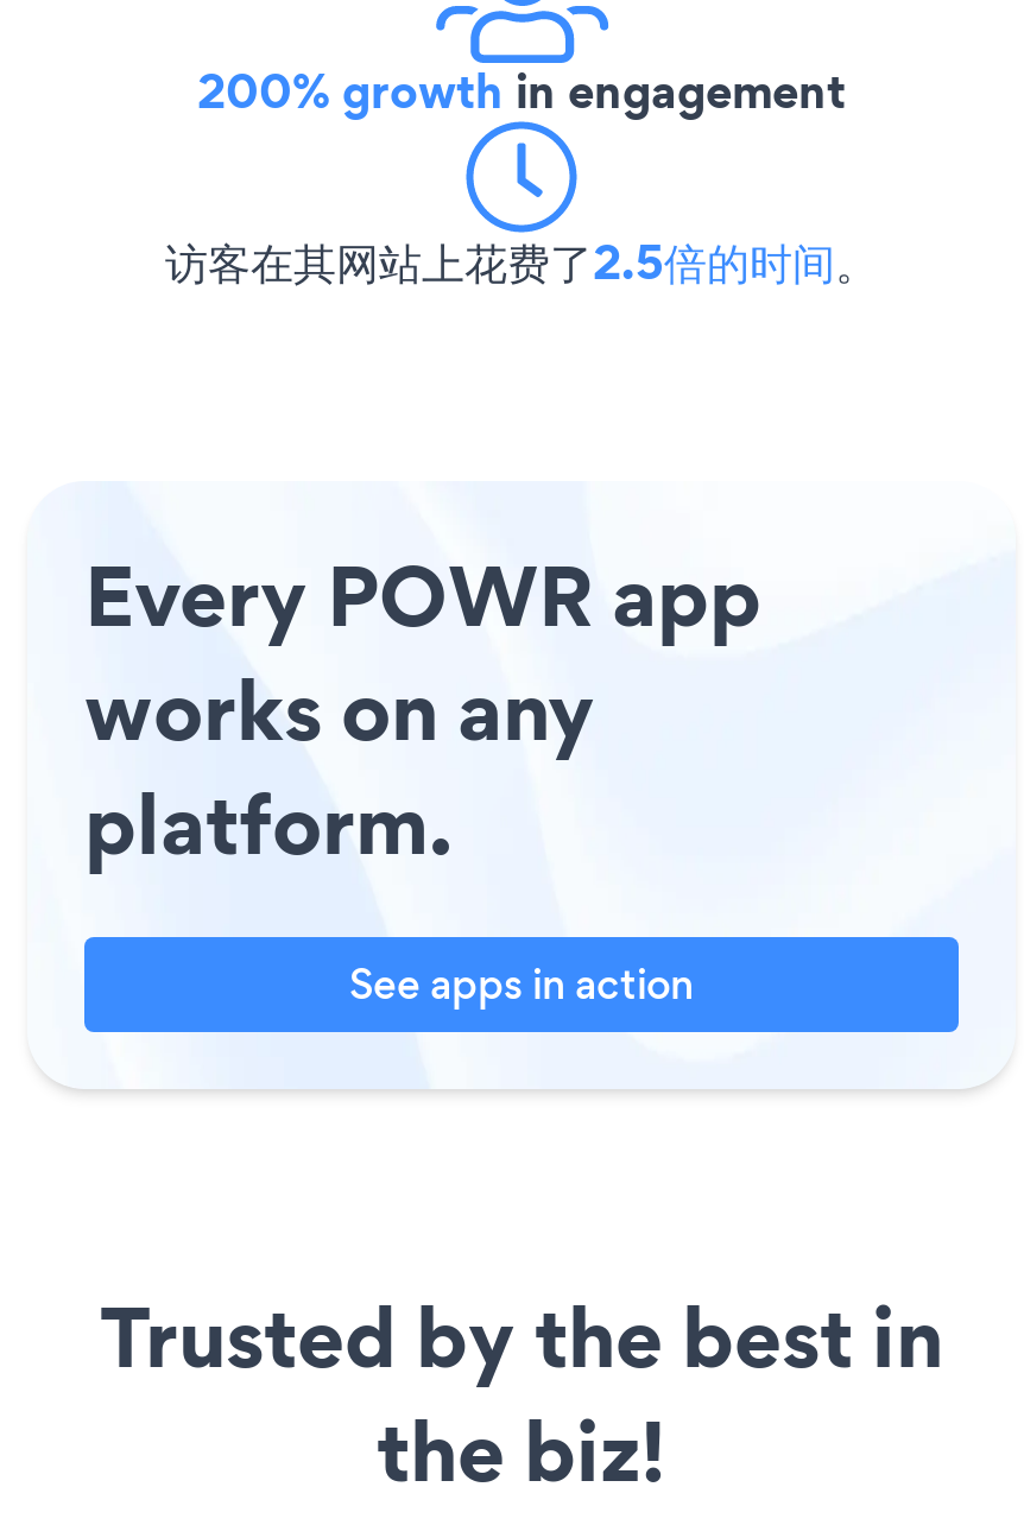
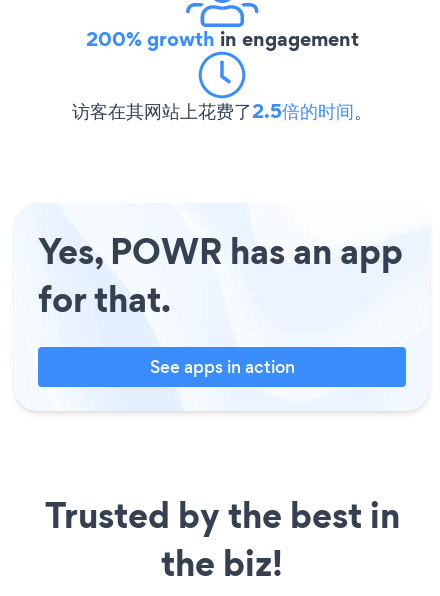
- Every POWR app
- works on any
- platform.
+ Yes, POWR has an app
+ for that.
